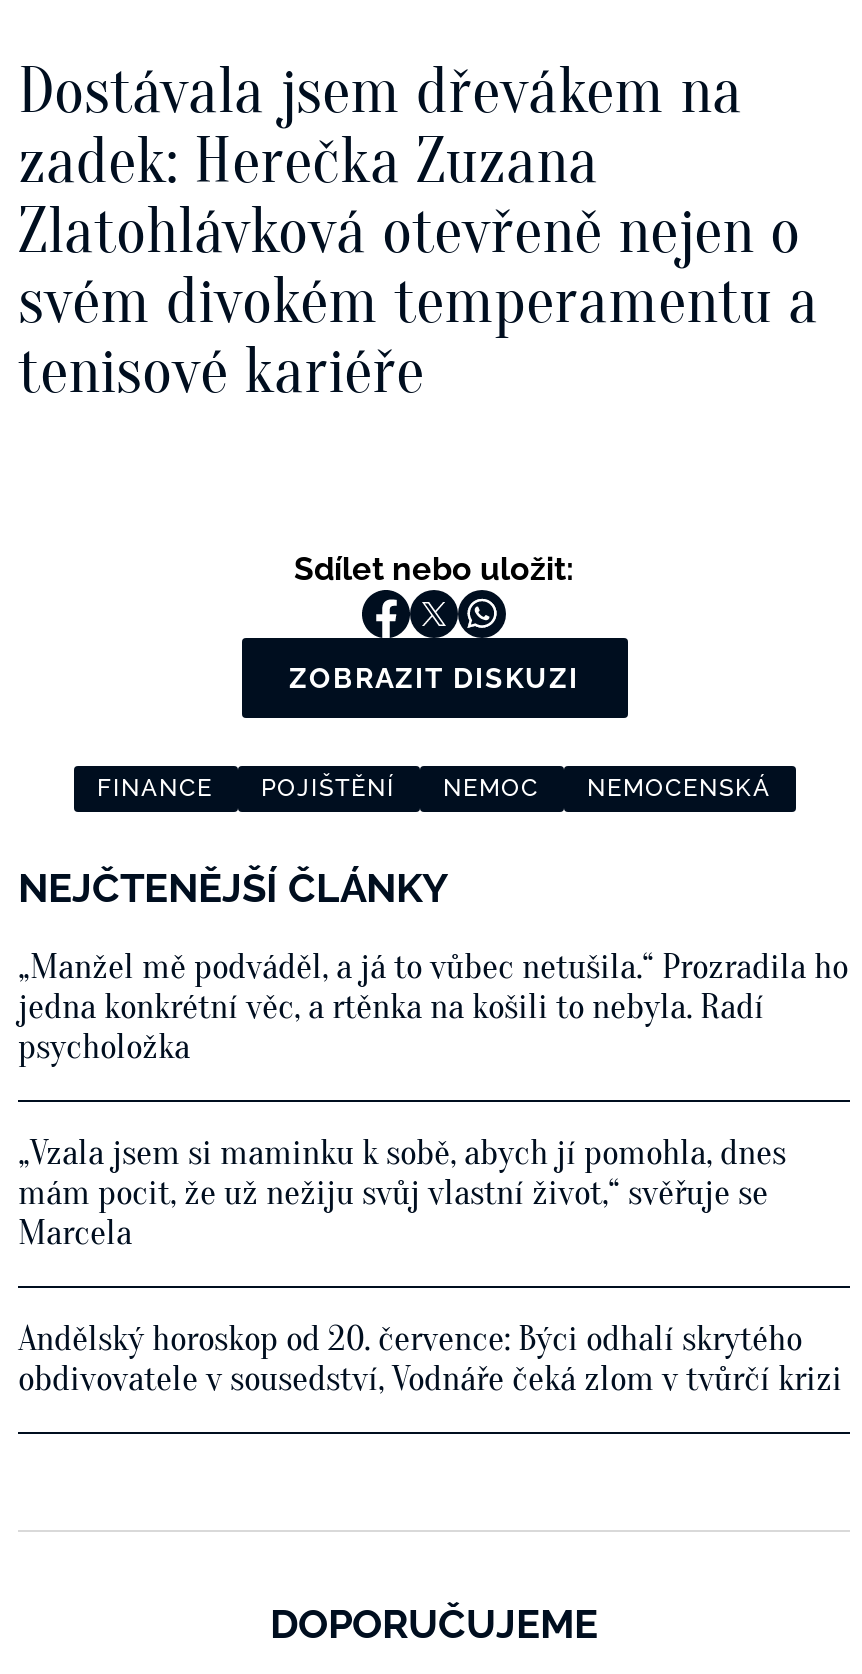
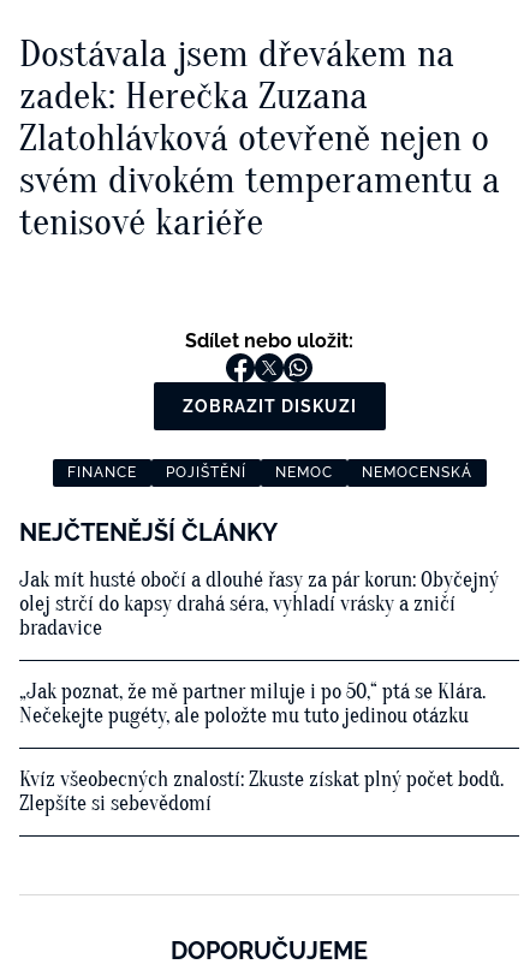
- „Manžel mě podváděl, a já to vůbec netušila.“ Prozradila ho
- jedna konkrétní věc, a rtěnka na košili to nebyla. Radí
- psycholožka
+ Jak mít husté obočí a dlouhé řasy za pár korun: Obyčejný
+ olej strčí do kapsy drahá séra, vyhladí vrásky a zničí
+ bradavice

- „Vzala jsem si maminku k sobě, abych jí pomohla, dnes
- mám pocit, že už nežiju svůj vlastní život,“ svěřuje se
- Marcela
+ „Jak poznat, že mě partner miluje i po 50,“ ptá se Klára.
+ Nečekejte pugéty, ale položte mu tuto jedinou otázku

- Andělský horoskop od 20. července: Býci odhalí skrytého
- obdivovatele v sousedství, Vodnáře čeká zlom v tvůrčí krizi
+ Kvíz všeobecných znalostí: Zkuste získat plný počet bodů.
+ Zlepšíte si sebevědomí
